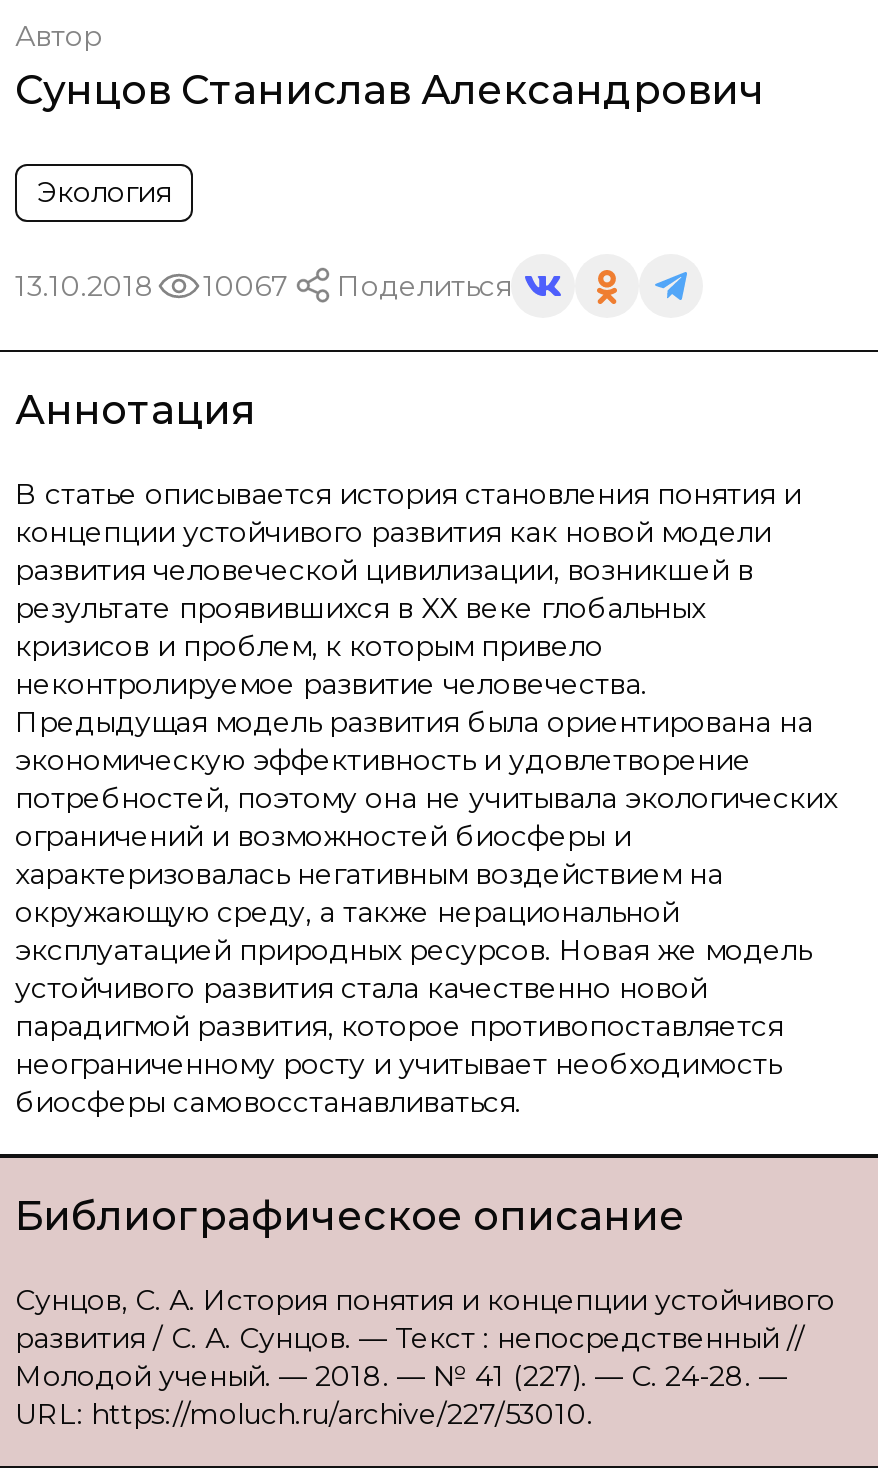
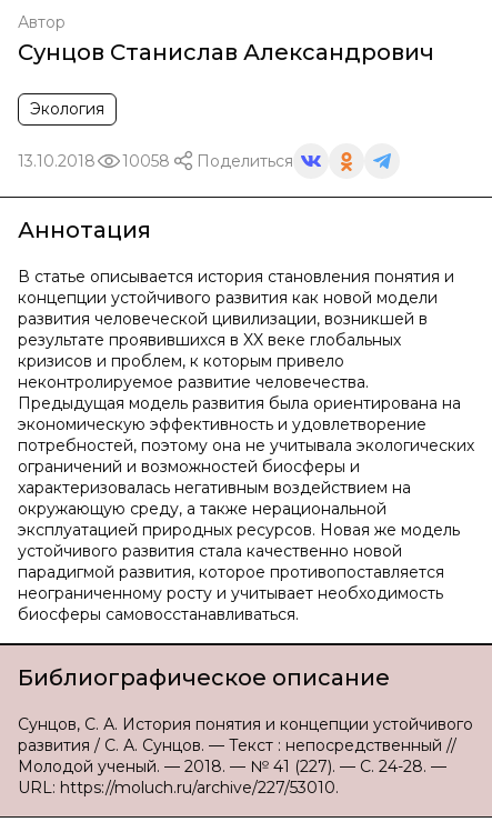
- 13.10.2018 10067 Поделиться
+ 13.10.2018 10058 Поделиться
